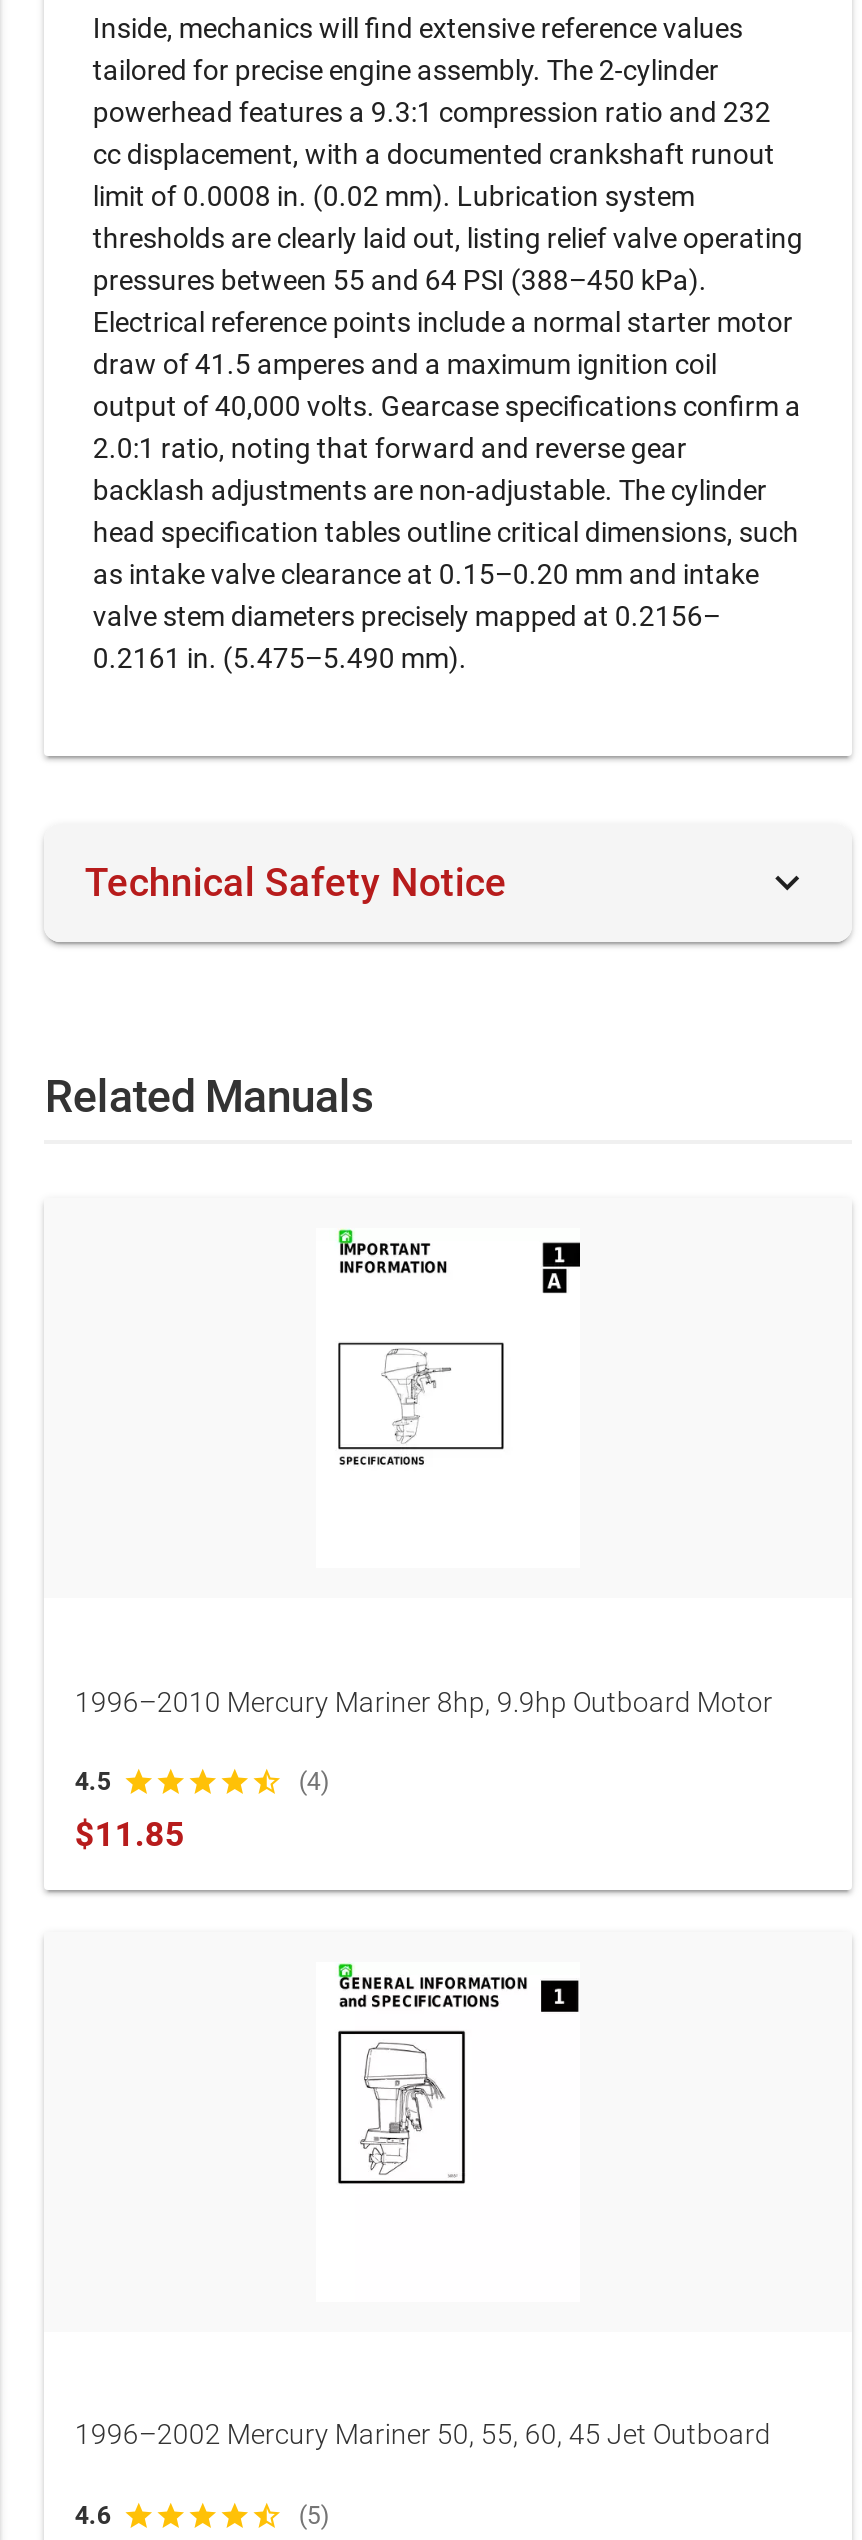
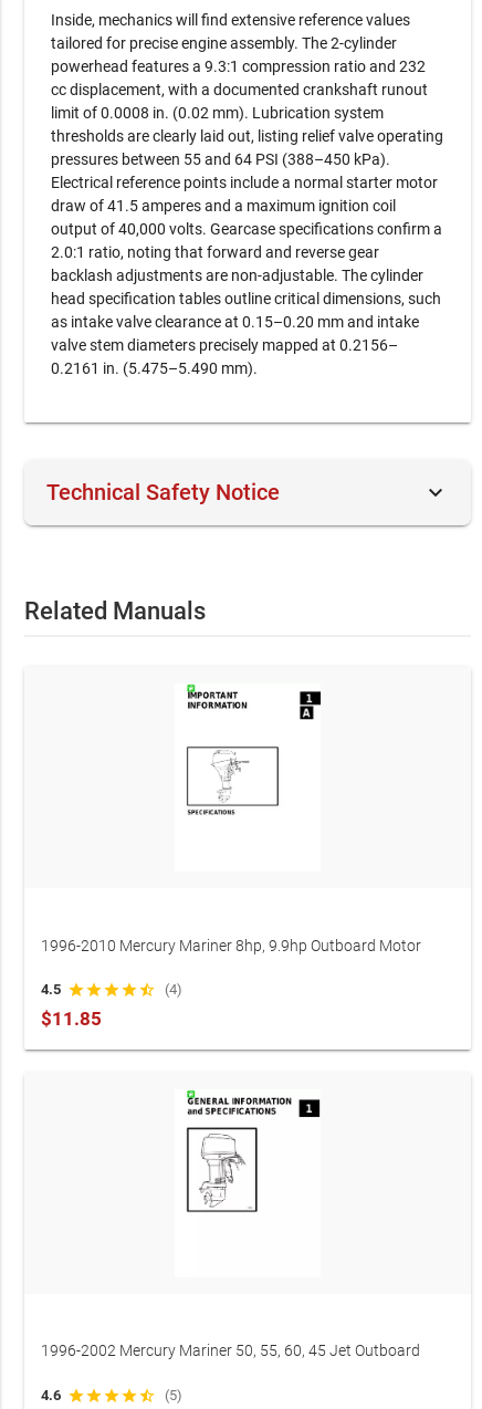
- 1996–2010 Mercury Mariner 8hp, 9.9hp Outboard Motor
+ 1996-2010 Mercury Mariner 8hp, 9.9hp Outboard Motor

- 1996–2002 Mercury Mariner 50, 55, 60, 45 Jet Outboard
+ 1996-2002 Mercury Mariner 50, 55, 60, 45 Jet Outboard
